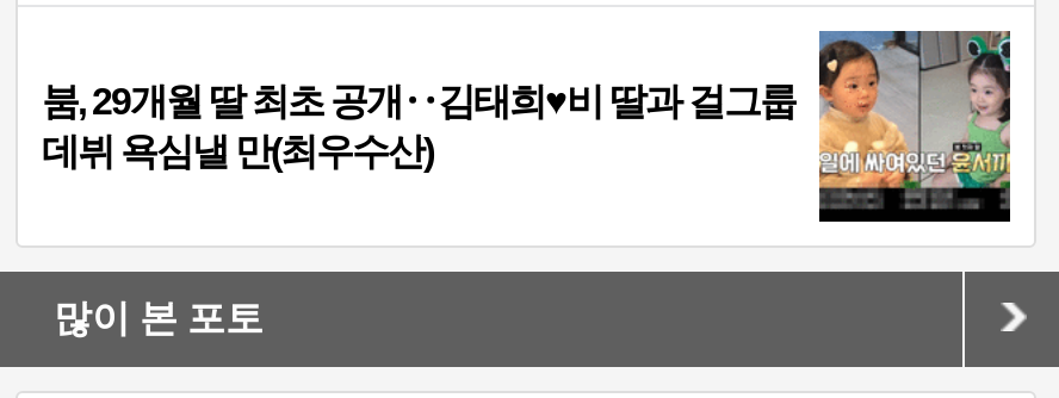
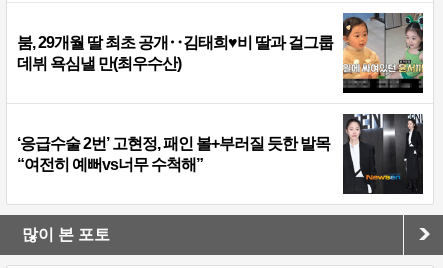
+ [image]
+ ‘응급수술 2번’ 고현정, 패인 볼+부러질 듯한 발목
+ “여전히 예뻐vs너무 수척해”
